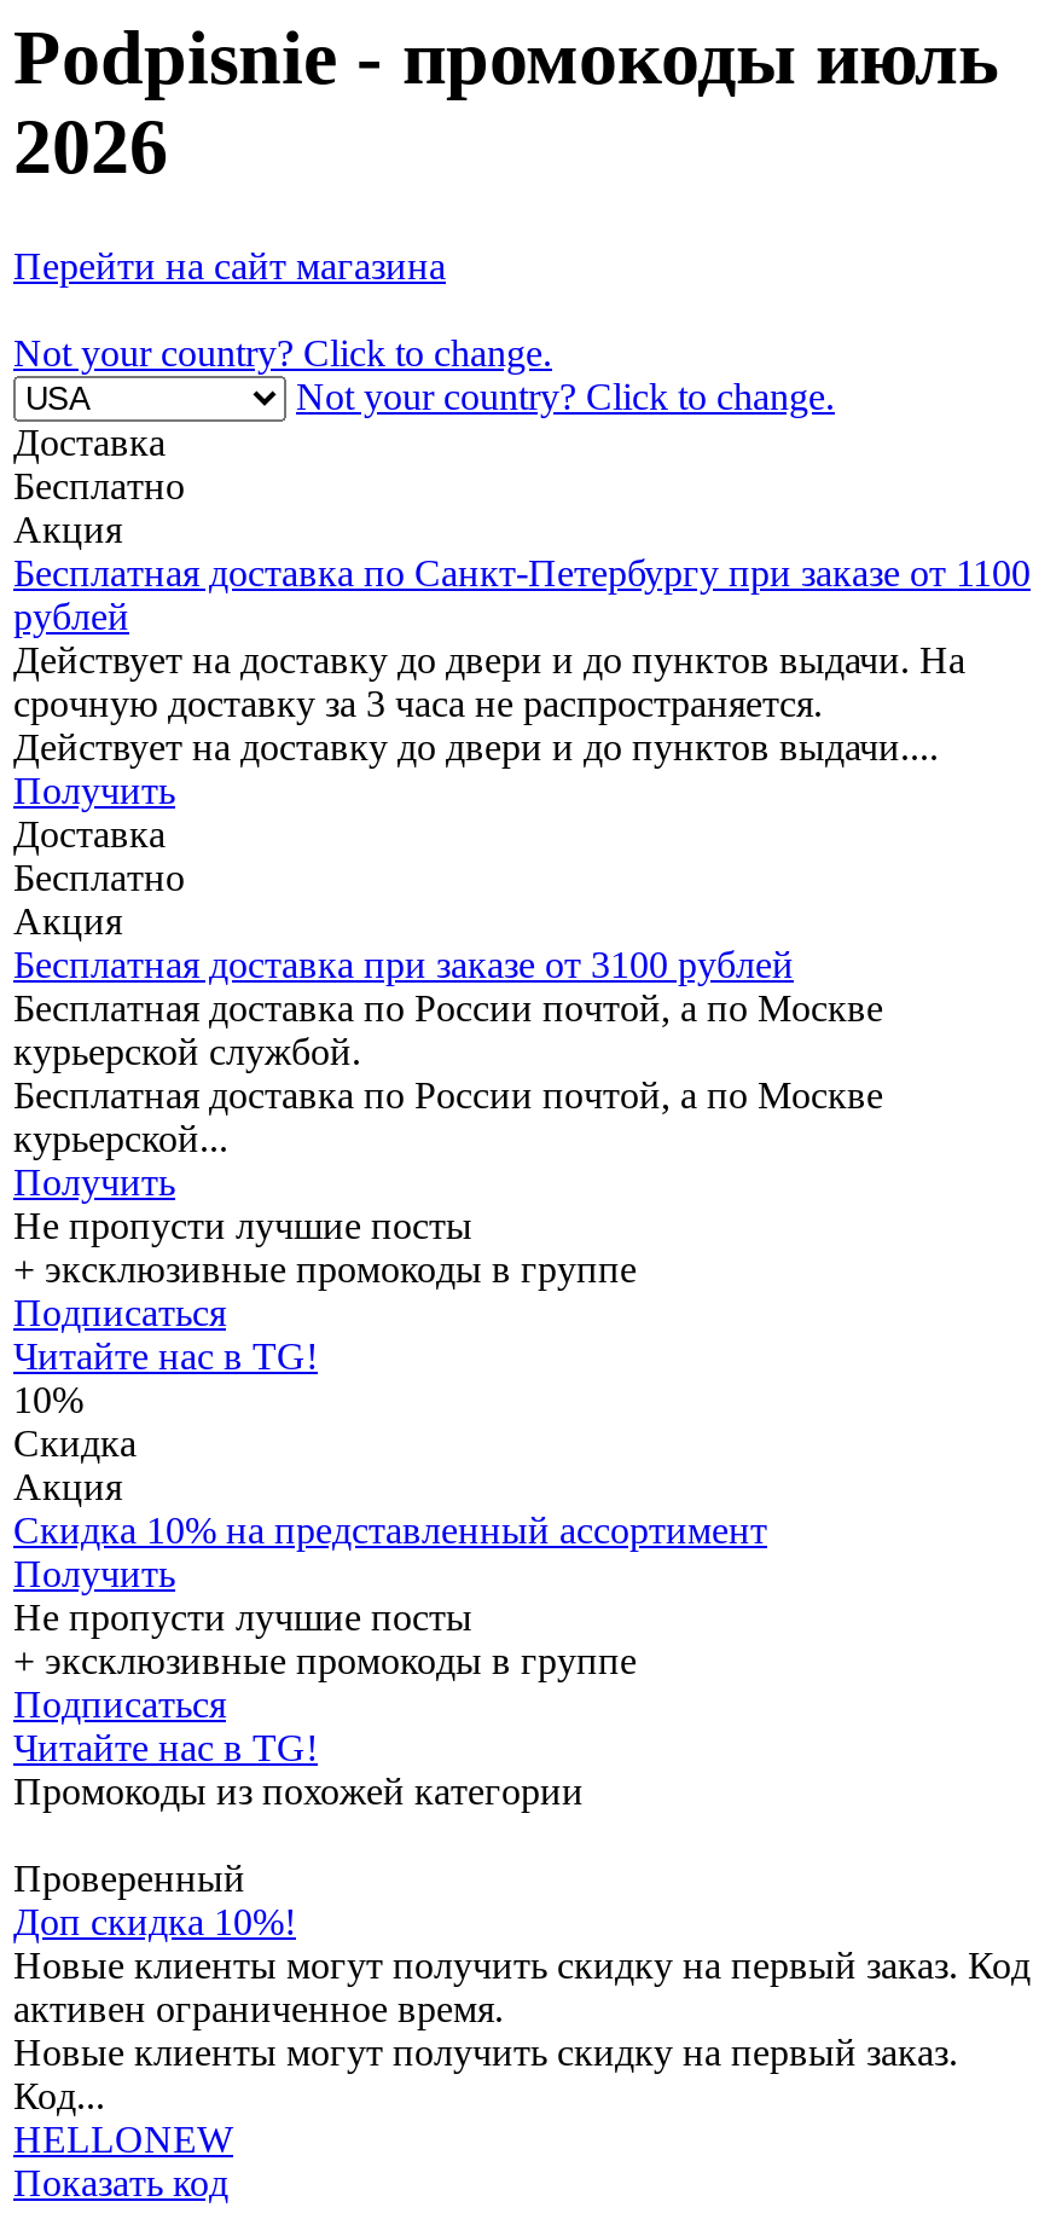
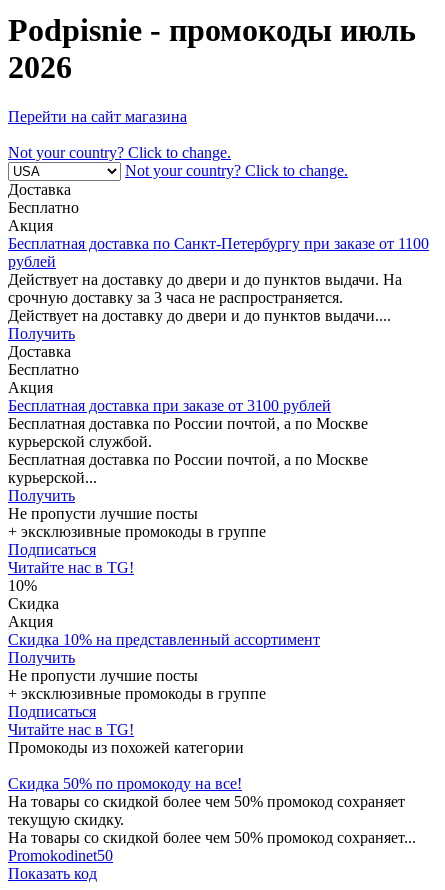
- Проверенный
- Доп скидка 10%!
- Новые клиенты могут получить скидку на первый заказ. Код
- активен ограниченное время.
- Новые клиенты могут получить скидку на первый заказ.
- Код...
- HELLONEW
+ Скидка 50% по промокоду на все!
+ На товары со скидкой более чем 50% промокод сохраняет
+ текущую скидку.
+ На товары со скидкой более чем 50% промокод сохраняет...
+ Promokodinet50
